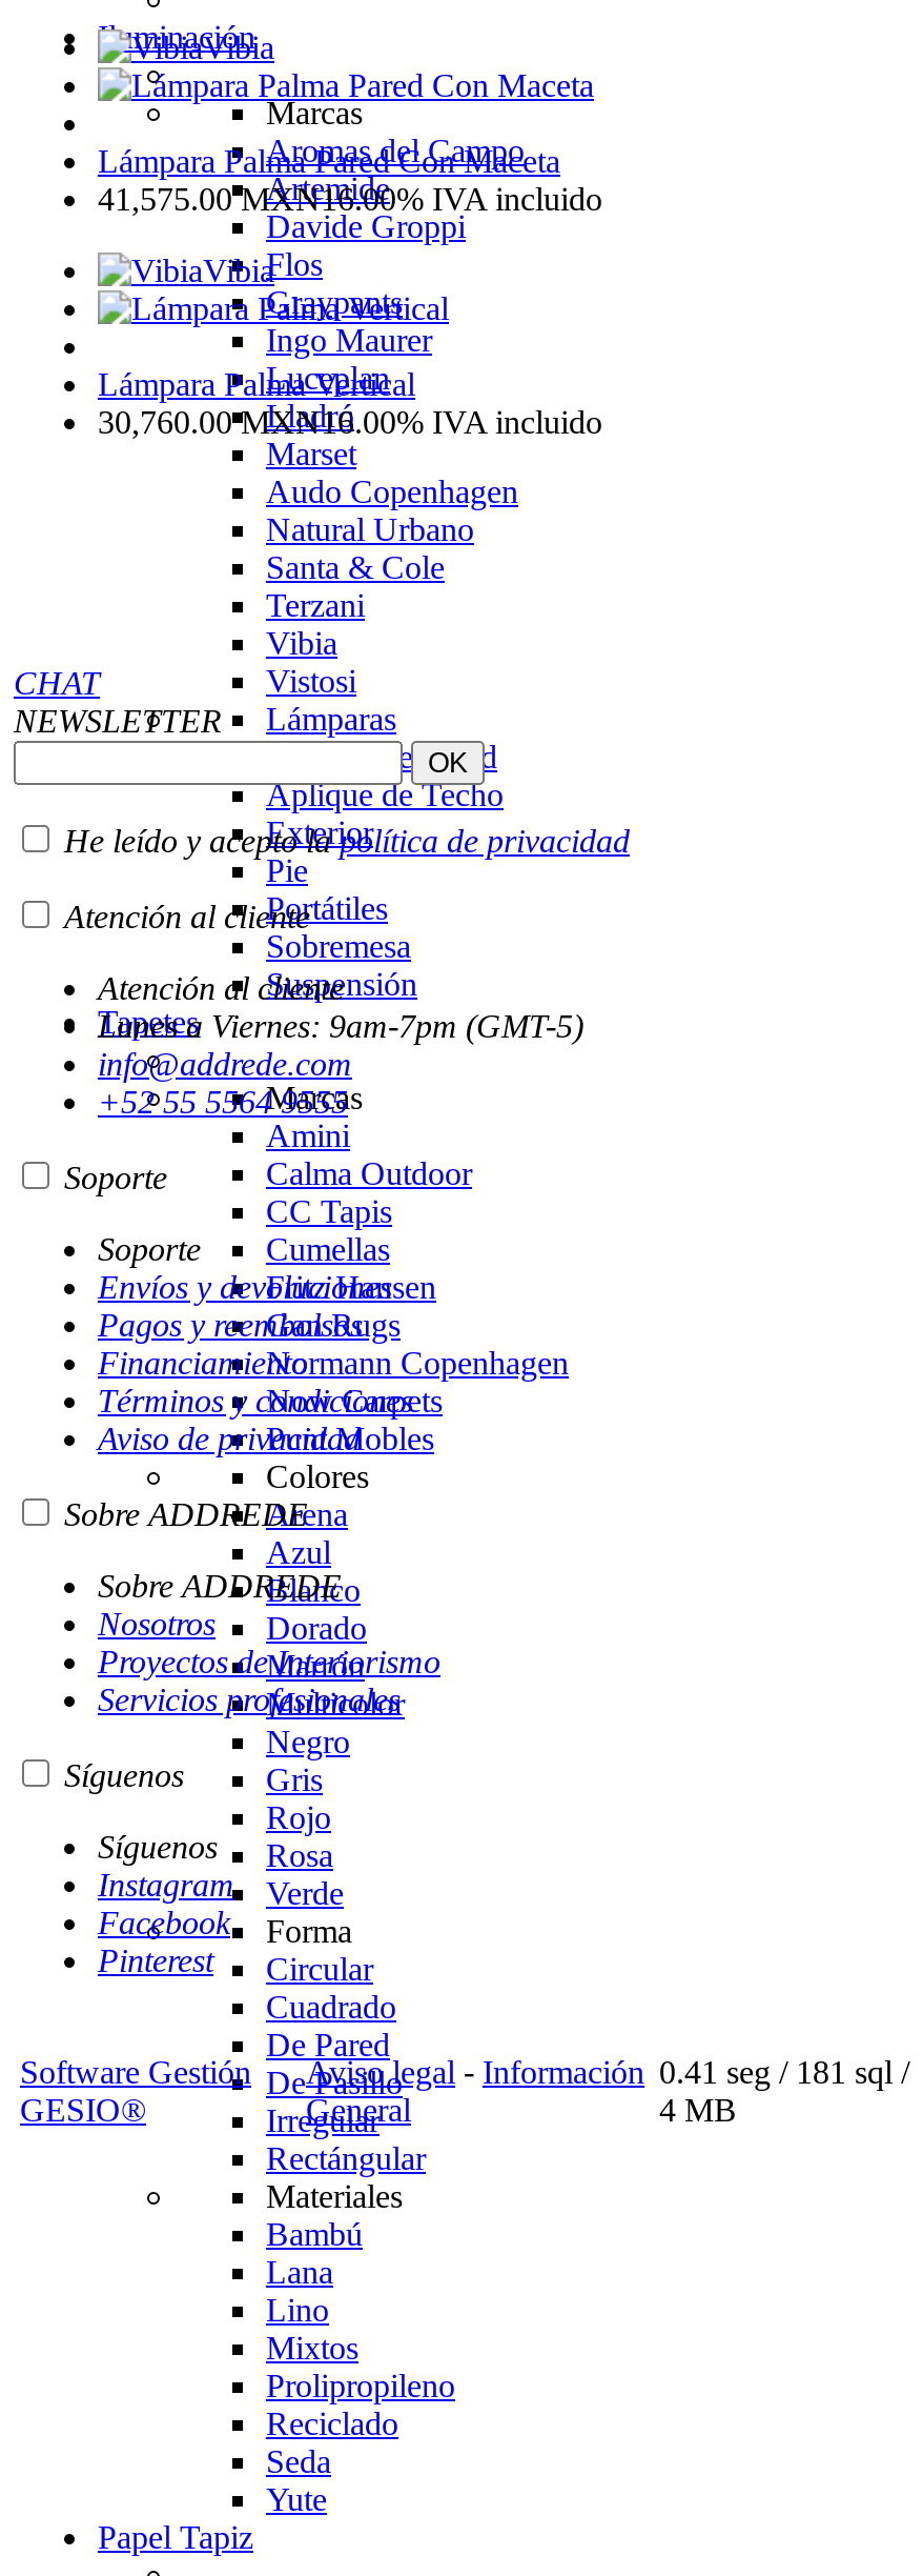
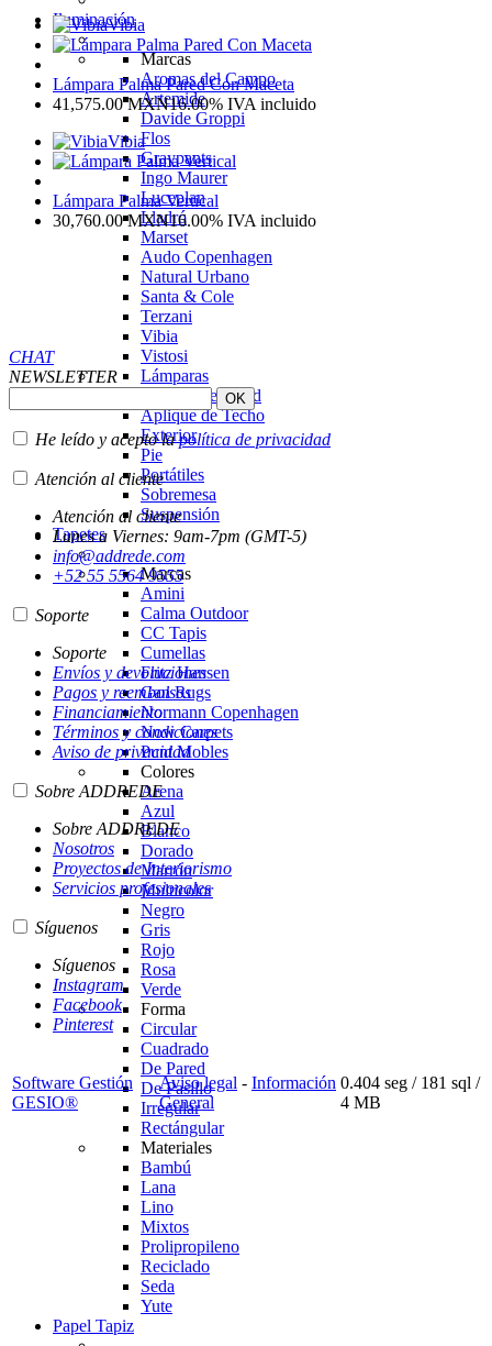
- 0.41 seg / 181 sql /
+ 0.404 seg / 181 sql /
